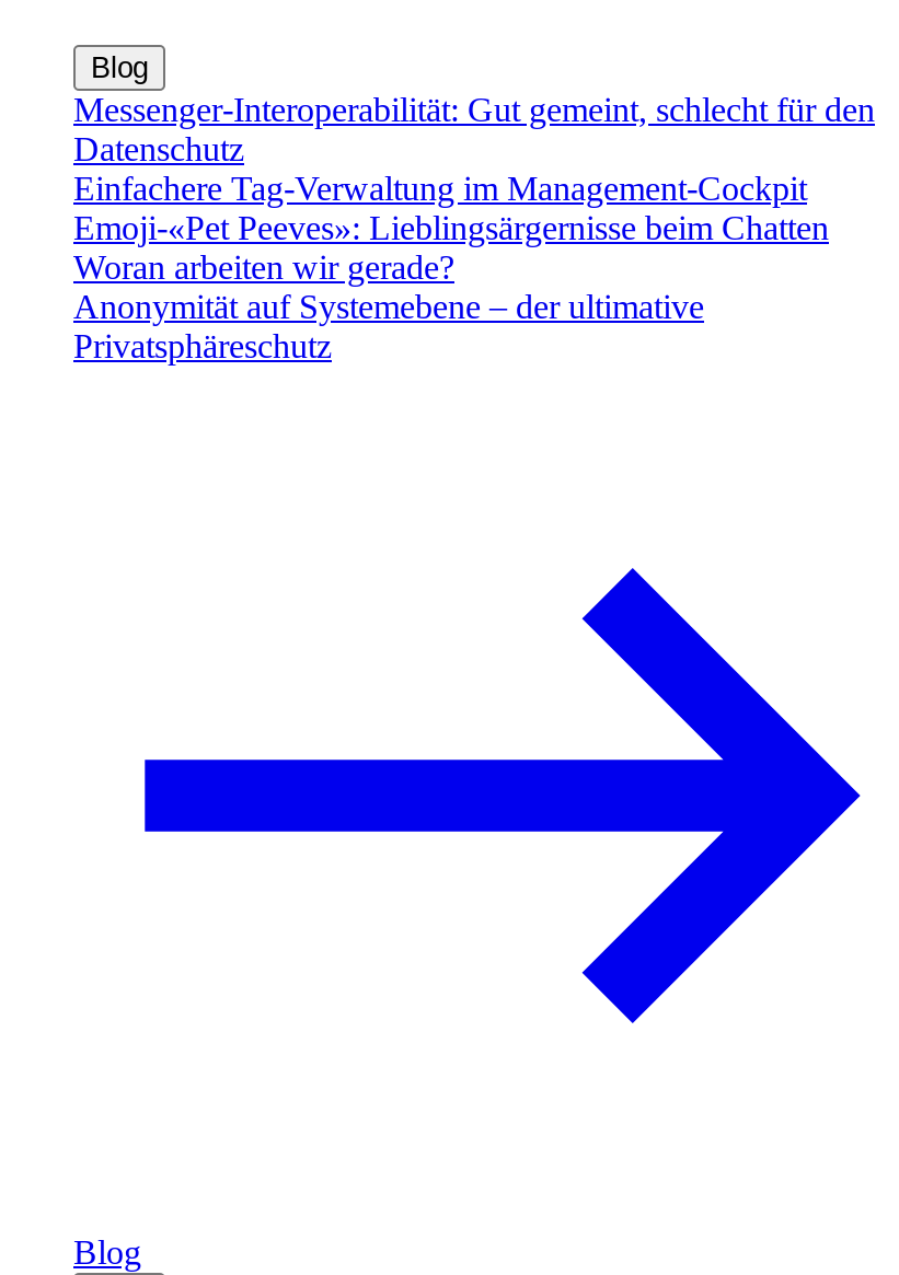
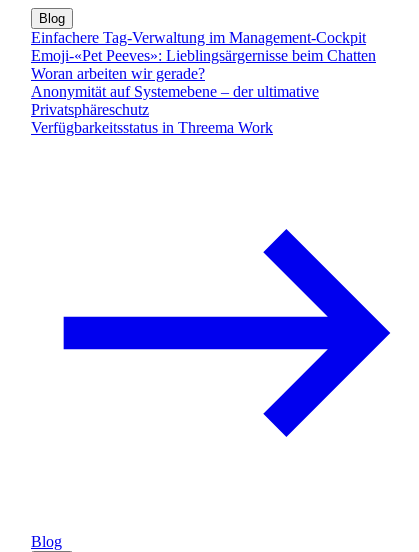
- Messenger-Interoperabilität: Gut gemeint, schlecht für den
- Datenschutz

moved up: Einfachere Tag-Verwaltung im Management-Cockpit | Emoji-«Pet Peeves»: Lieblingsärgernisse beim Chatten | Woran arbeiten wir gerade? | Anonymität auf Systemebene – der ultimative | Privatsphäreschutz

+ Verfügbarkeitsstatus in Threema Work
